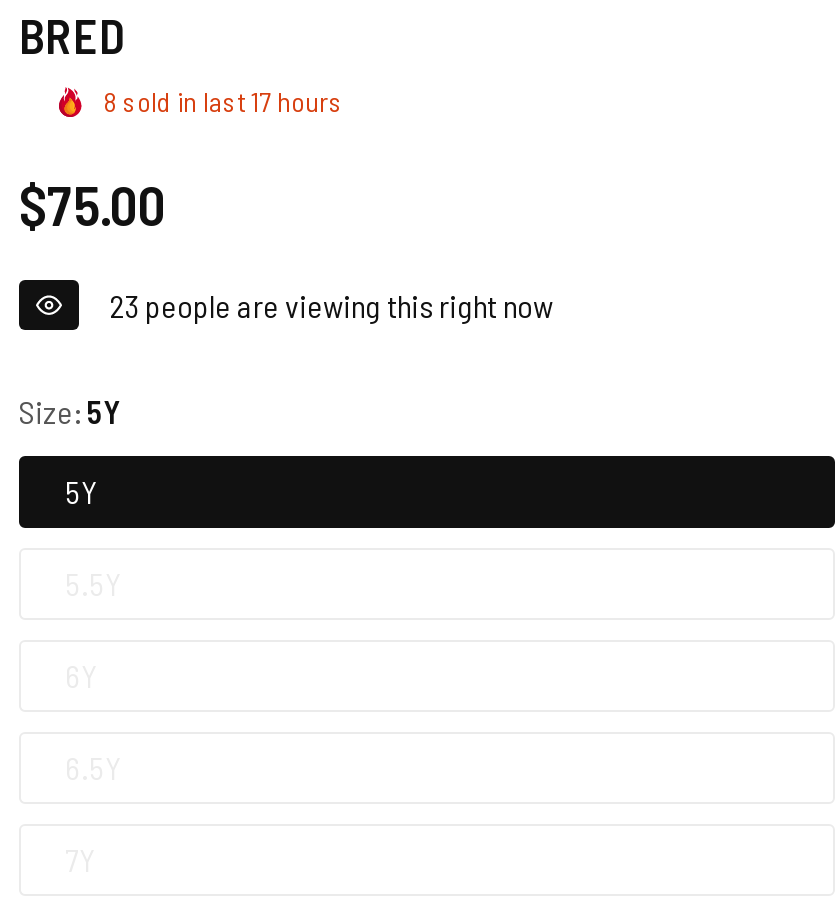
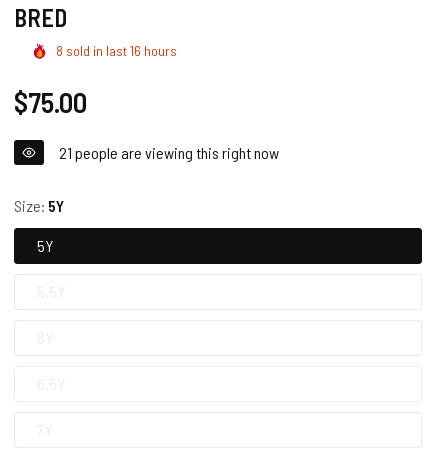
- 8 sold in last 17 hours
+ 8 sold in last 16 hours

- 23 people are viewing this right now
+ 21 people are viewing this right now
